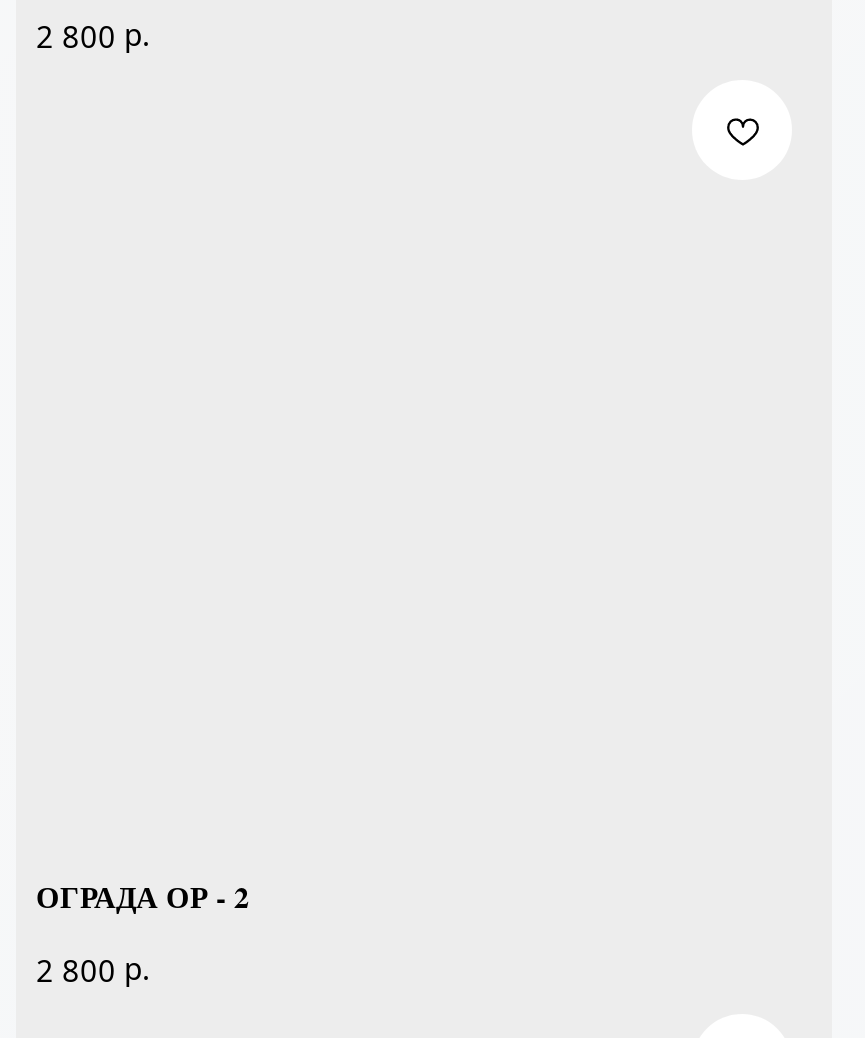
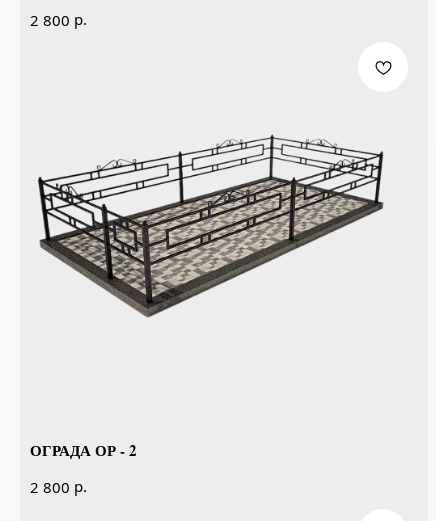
+ [image]
